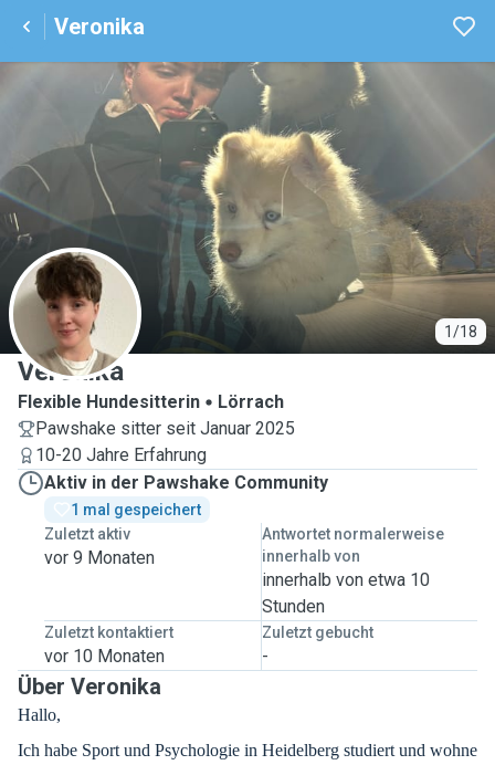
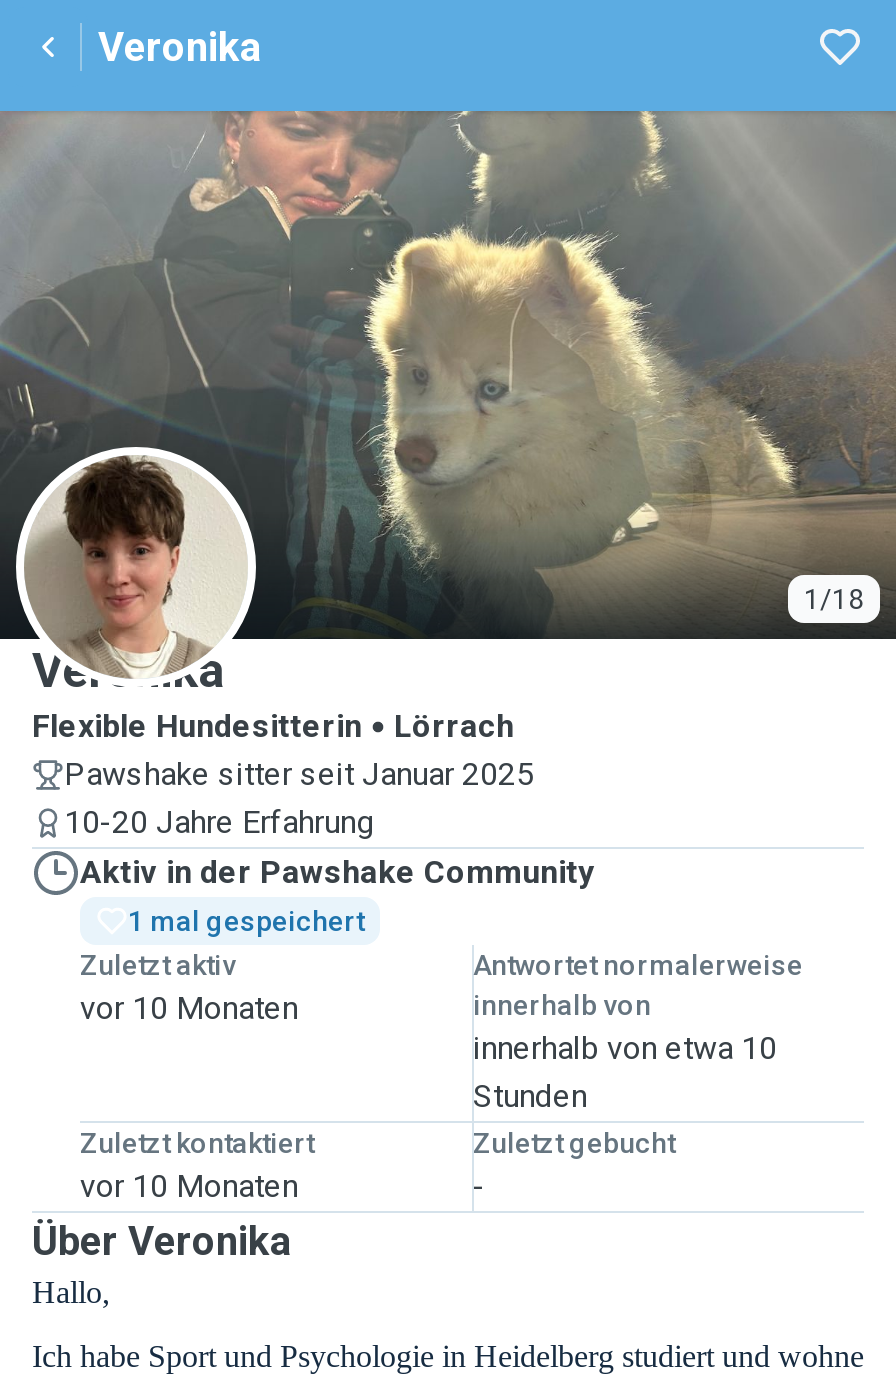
- vor 9 Monaten
+ vor 10 Monaten
